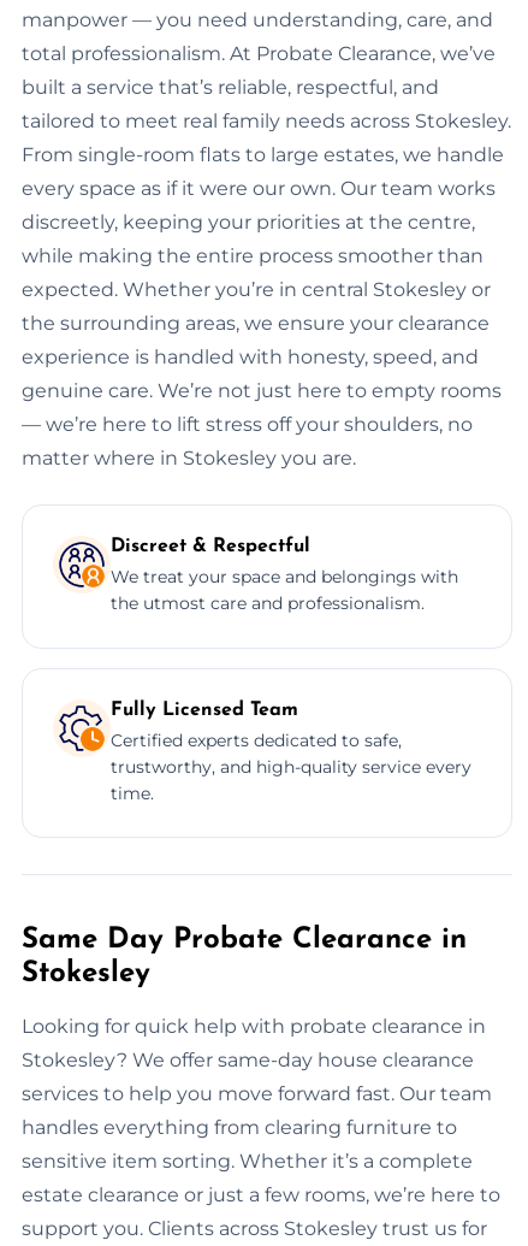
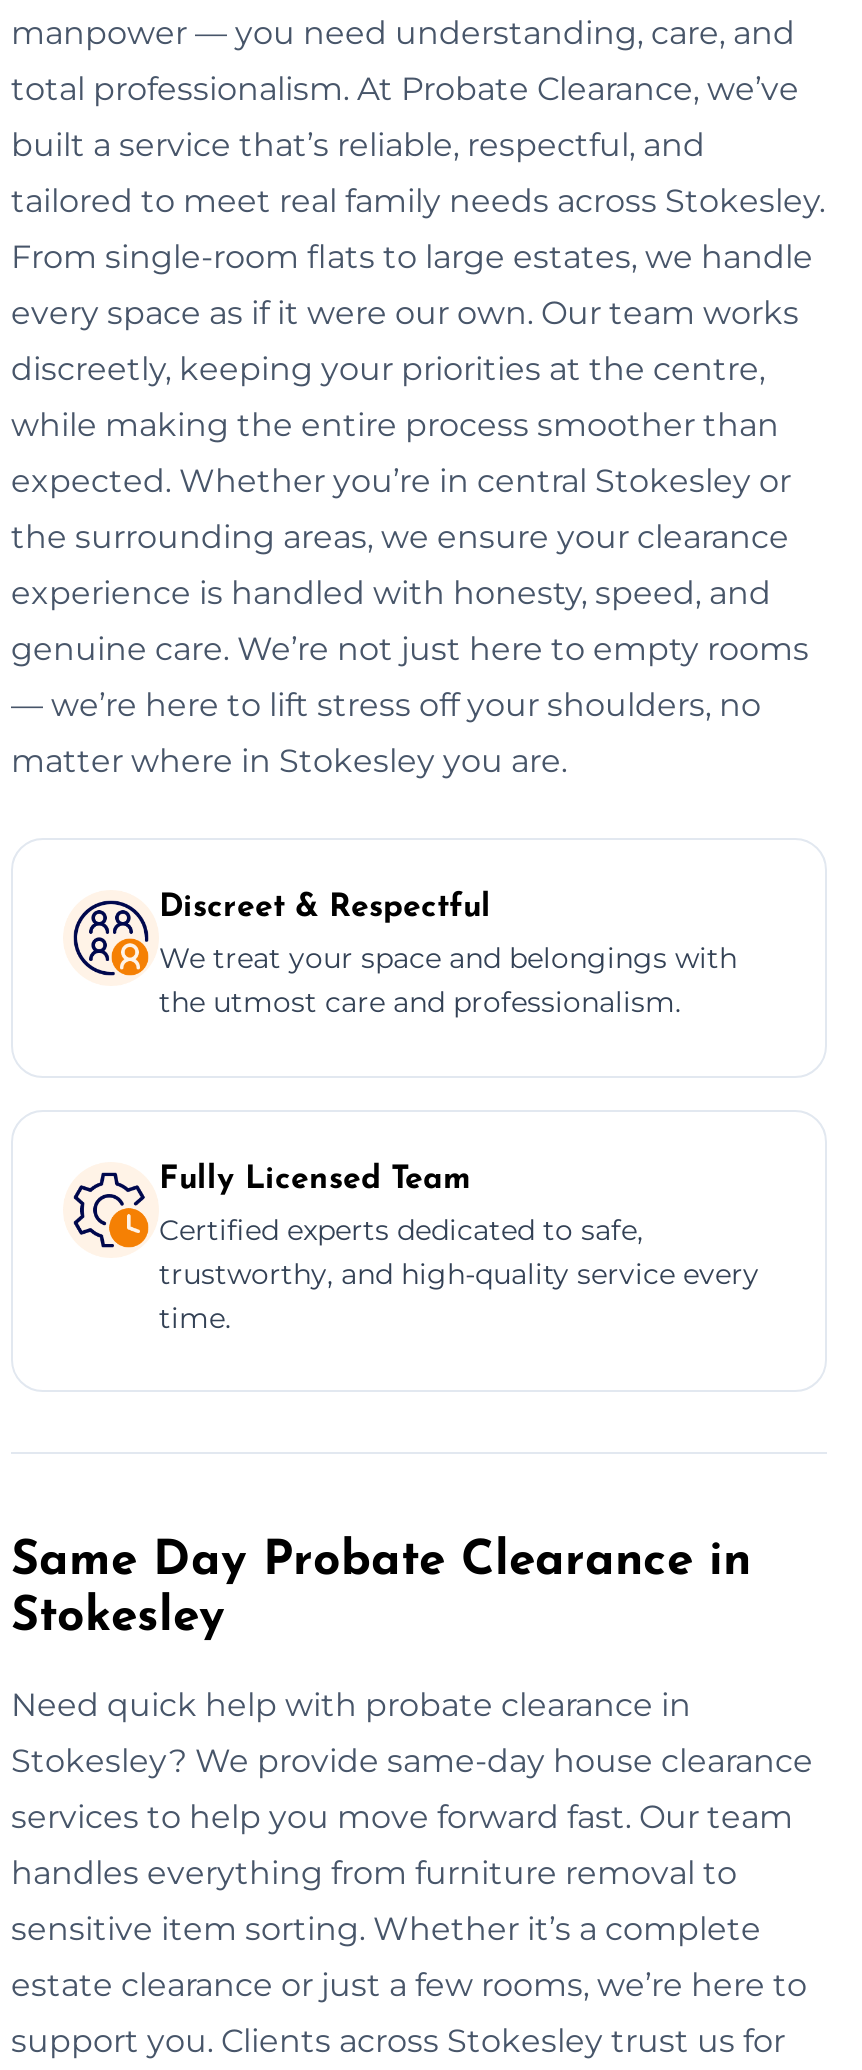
- Looking for quick help with probate clearance in
+ Need quick help with probate clearance in

- Stokesley? We offer same-day house clearance
+ Stokesley? We provide same-day house clearance

- handles everything from clearing furniture to
+ handles everything from furniture removal to
